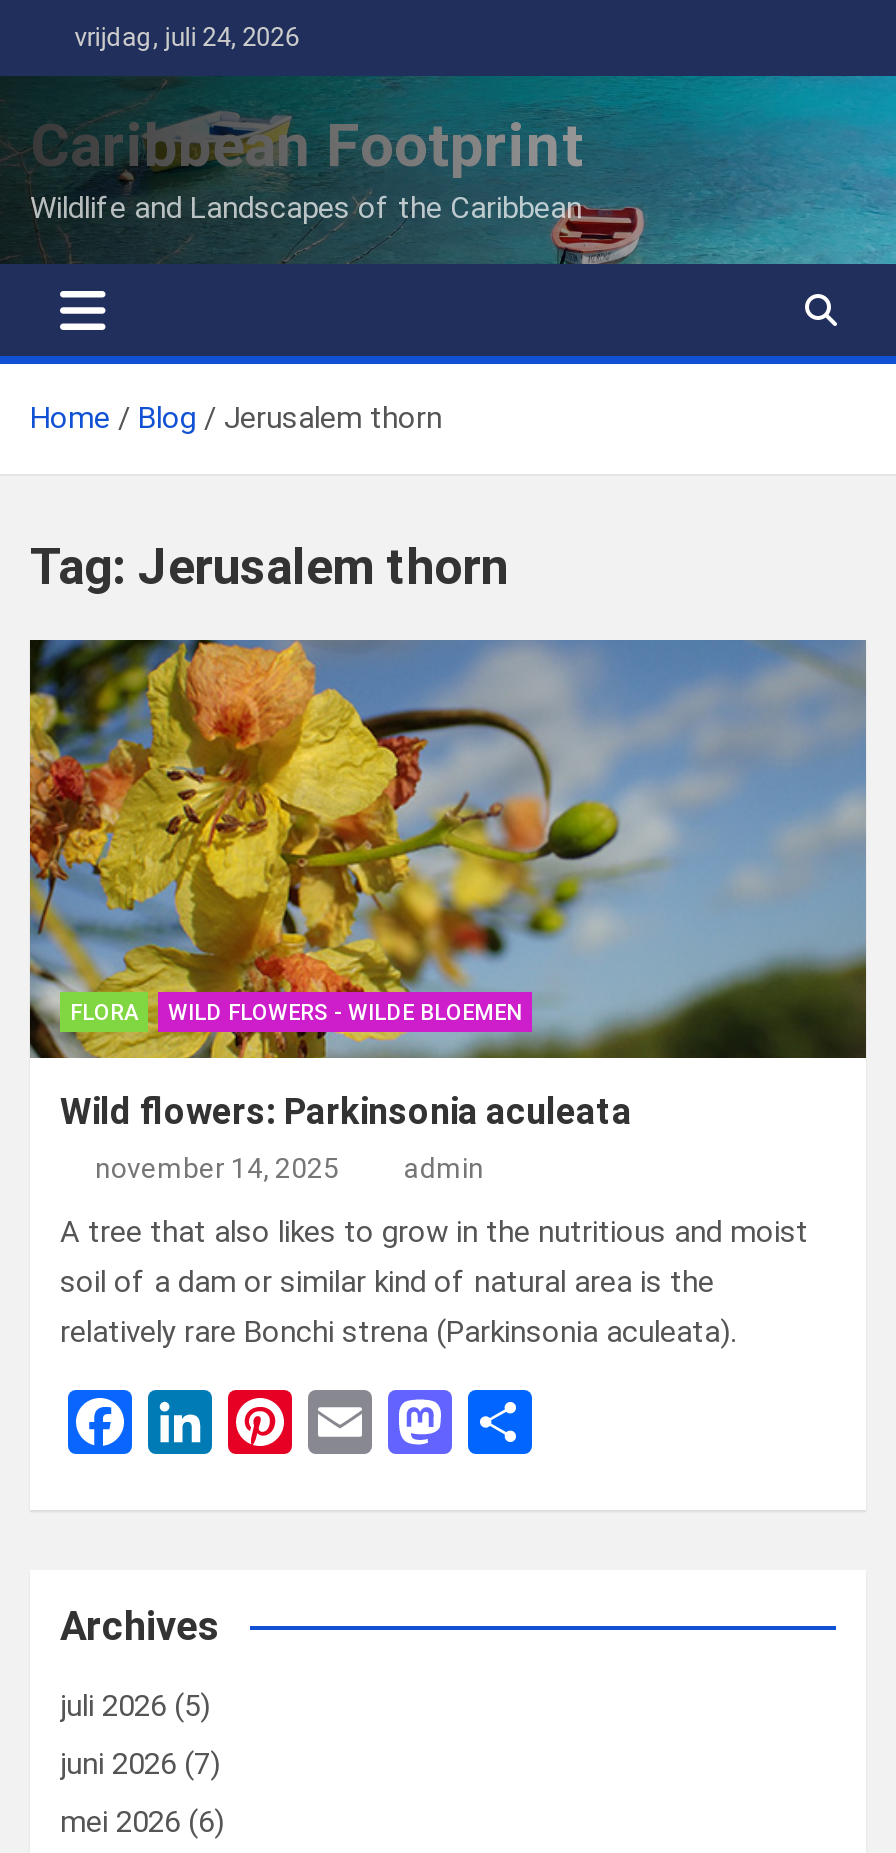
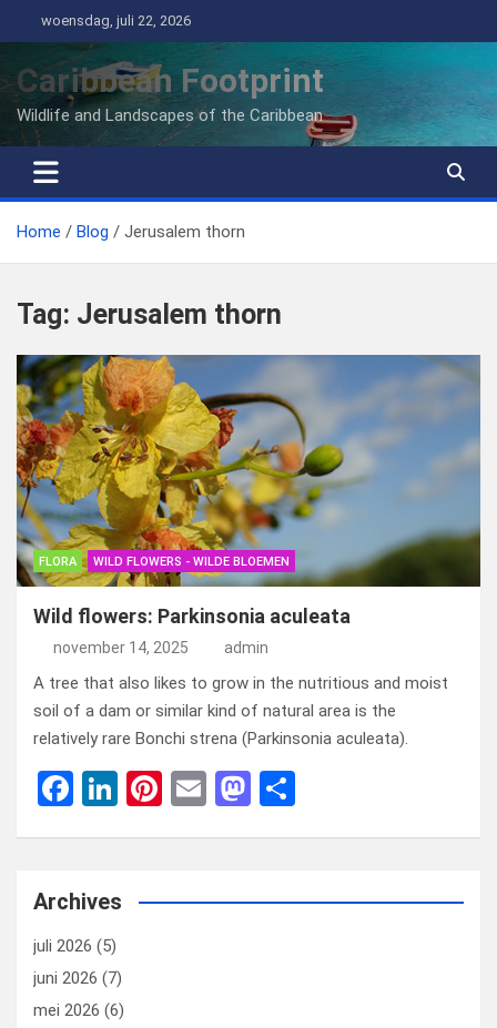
- vrijdag, juli 24, 2026
+ woensdag, juli 22, 2026
